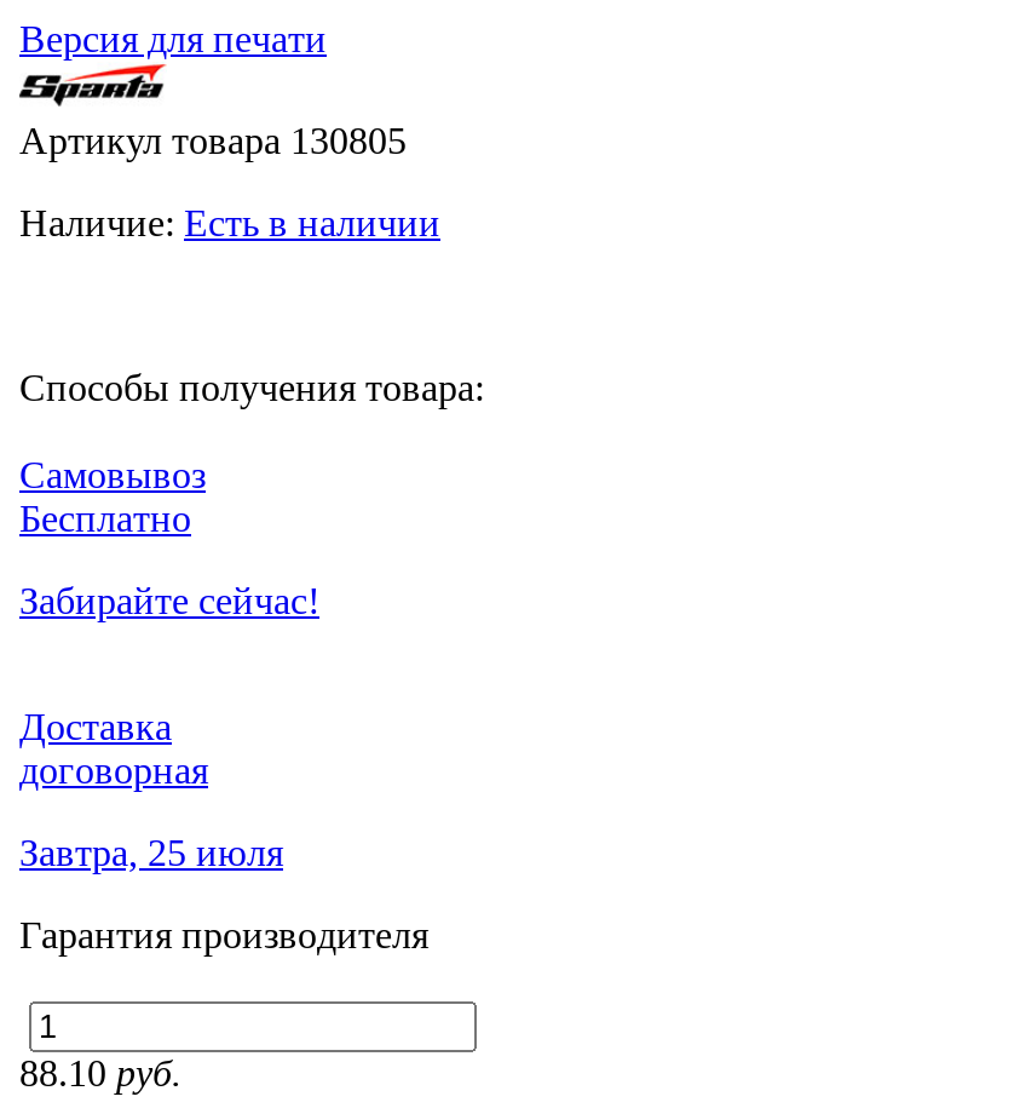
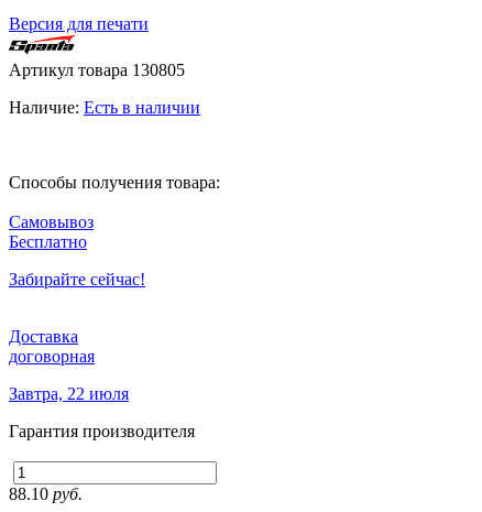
- Завтра, 25 июля
+ Завтра, 22 июля
